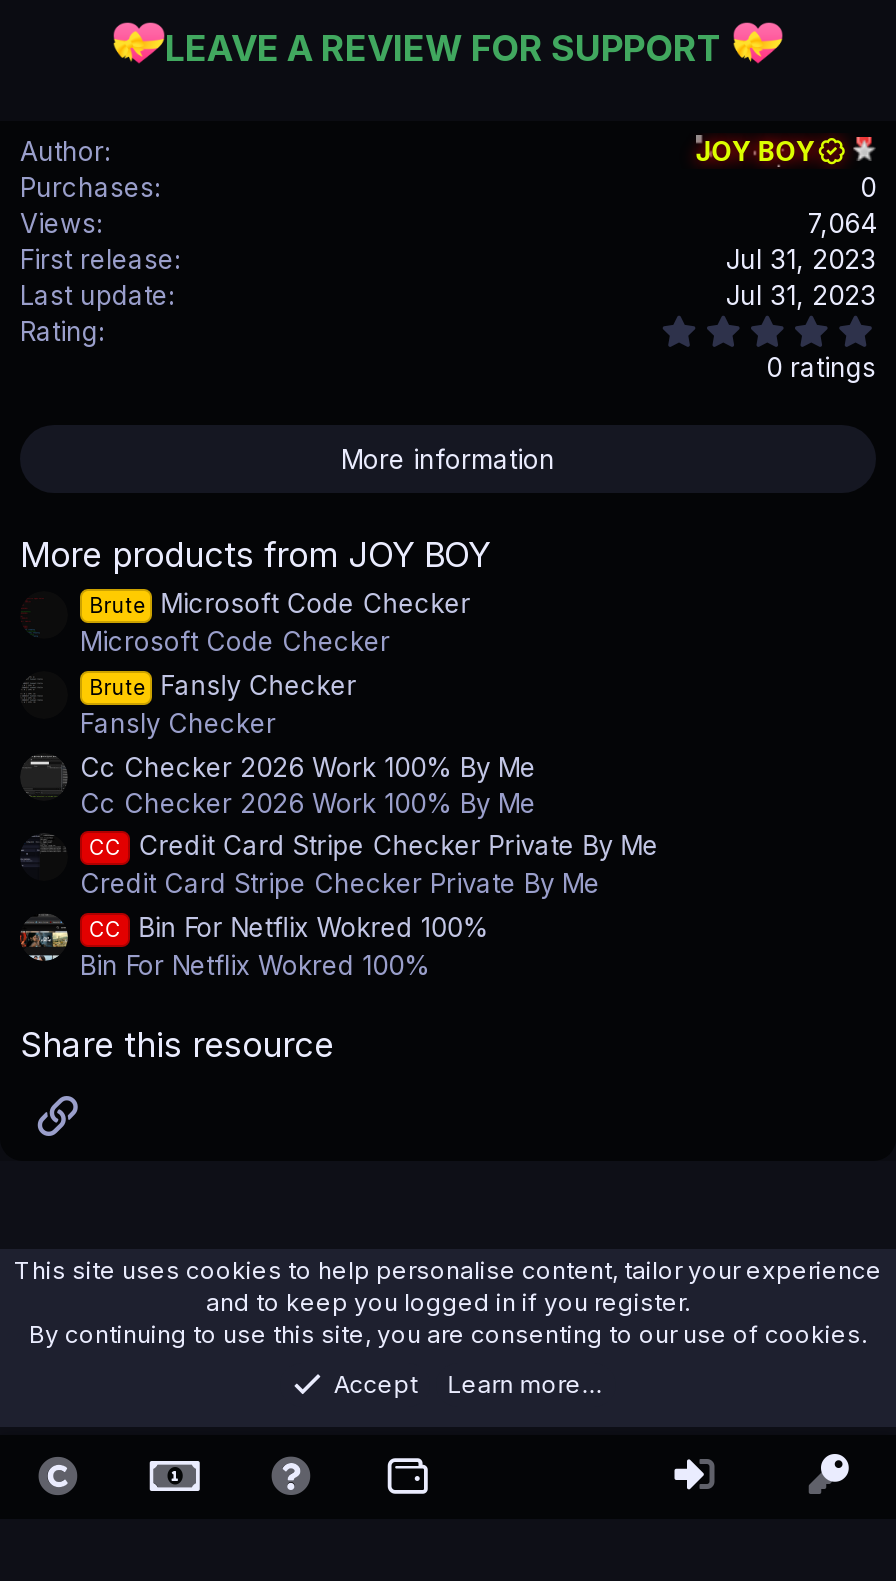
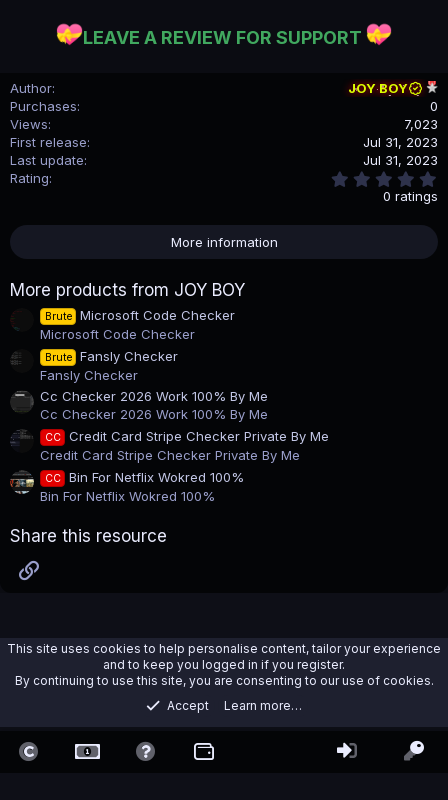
- 7,064
+ 7,023
